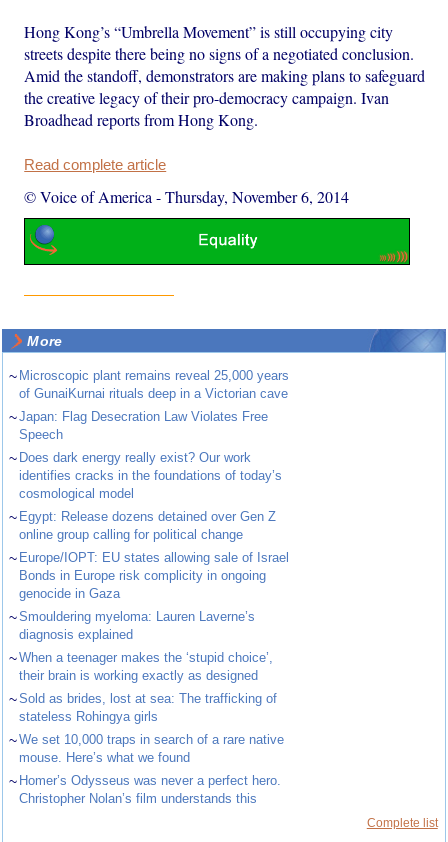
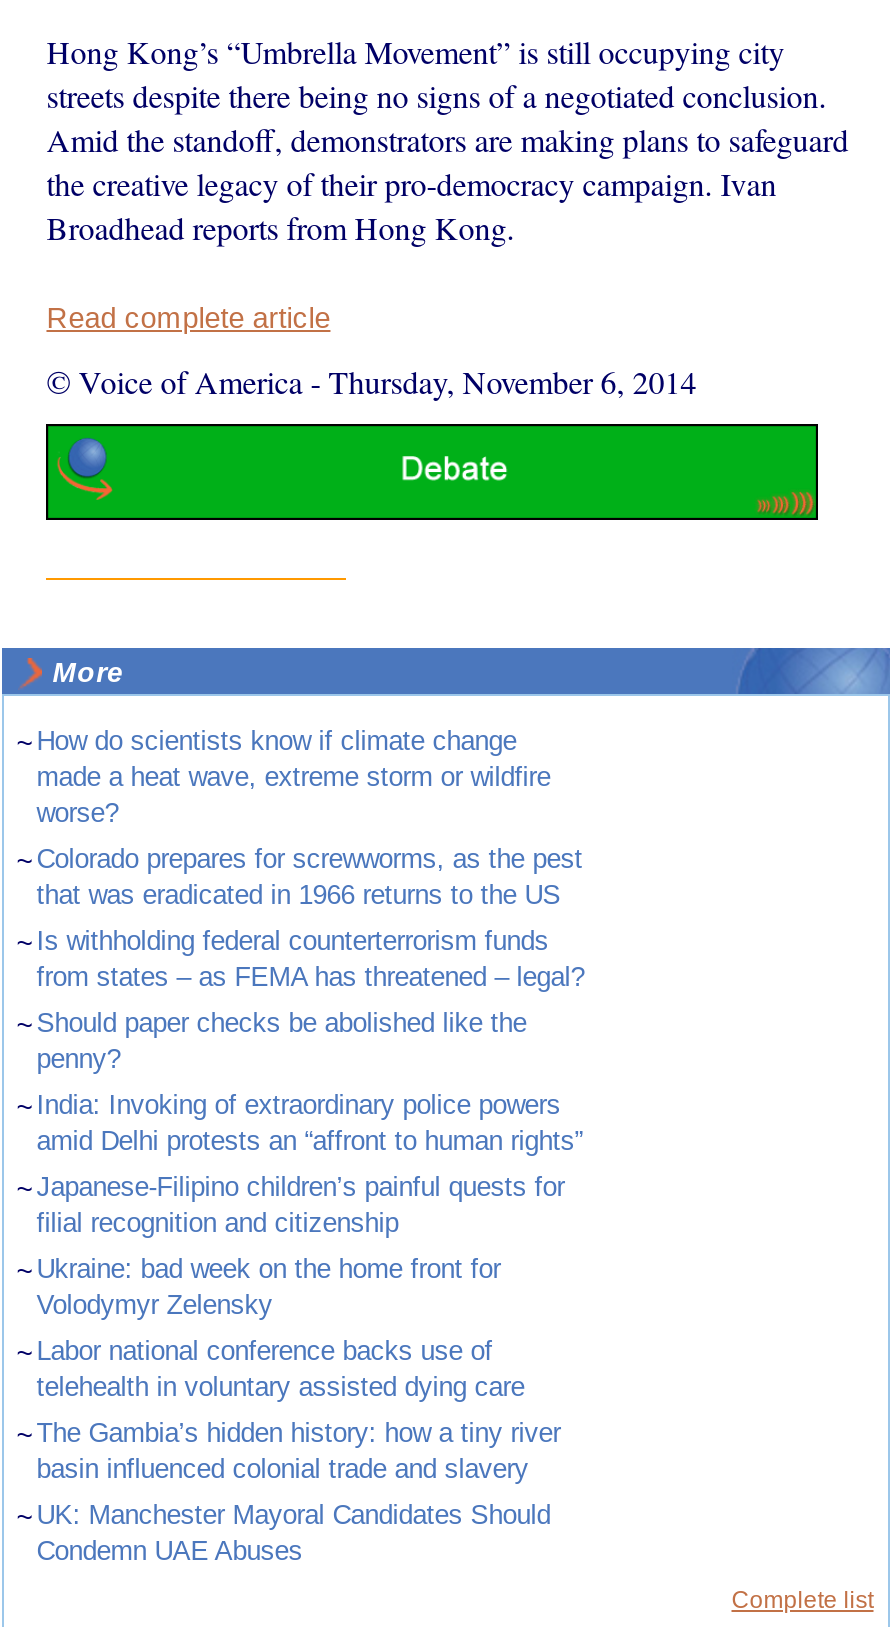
- ~ Microscopic plant remains reveal 25,000 years
- of GunaiKurnai rituals deep in a Victorian cave
+ ~ How do scientists know if climate change
+ made a heat wave, extreme storm or wildfire
+ worse?

- ~ Japan: Flag Desecration Law Violates Free
- Speech
+ ~ Colorado prepares for screwworms, as the pest
+ that was eradicated in 1966 returns to the US

- ~ Does dark energy really exist? Our work
- identifies cracks in the foundations of today’s
- cosmological model
+ ~ Is withholding federal counterterrorism funds
+ from states – as FEMA has threatened – legal?

- ~ Egypt: Release dozens detained over Gen Z
- online group calling for political change
+ ~ Should paper checks be abolished like the
+ penny?

- ~ Europe/IOPT: EU states allowing sale of Israel
- Bonds in Europe risk complicity in ongoing
- genocide in Gaza
+ ~ India: Invoking of extraordinary police powers
+ amid Delhi protests an “affront to human rights”

- ~ Smouldering myeloma: Lauren Laverne’s
- diagnosis explained
+ ~ Japanese-Filipino children’s painful quests for
+ filial recognition and citizenship

- ~ When a teenager makes the ‘stupid choice’,
- their brain is working exactly as designed
+ ~ Ukraine: bad week on the home front for
+ Volodymyr Zelensky

- ~ Sold as brides, lost at sea: The trafficking of
- stateless Rohingya girls
+ ~ Labor national conference backs use of
+ telehealth in voluntary assisted dying care

- ~ We set 10,000 traps in search of a rare native
- mouse. Here’s what we found
+ ~ The Gambia’s hidden history: how a tiny river
+ basin influenced colonial trade and slavery

- ~ Homer’s Odysseus was never a perfect hero.
- Christopher Nolan’s film understands this
+ ~ UK: Manchester Mayoral Candidates Should
+ Condemn UAE Abuses
